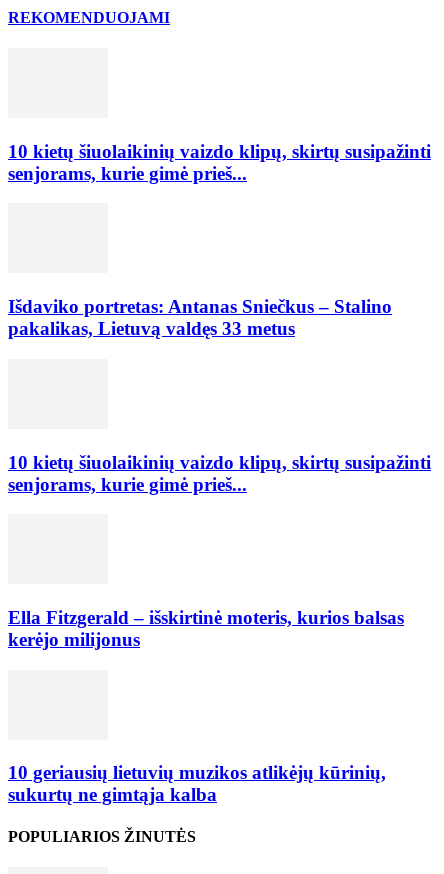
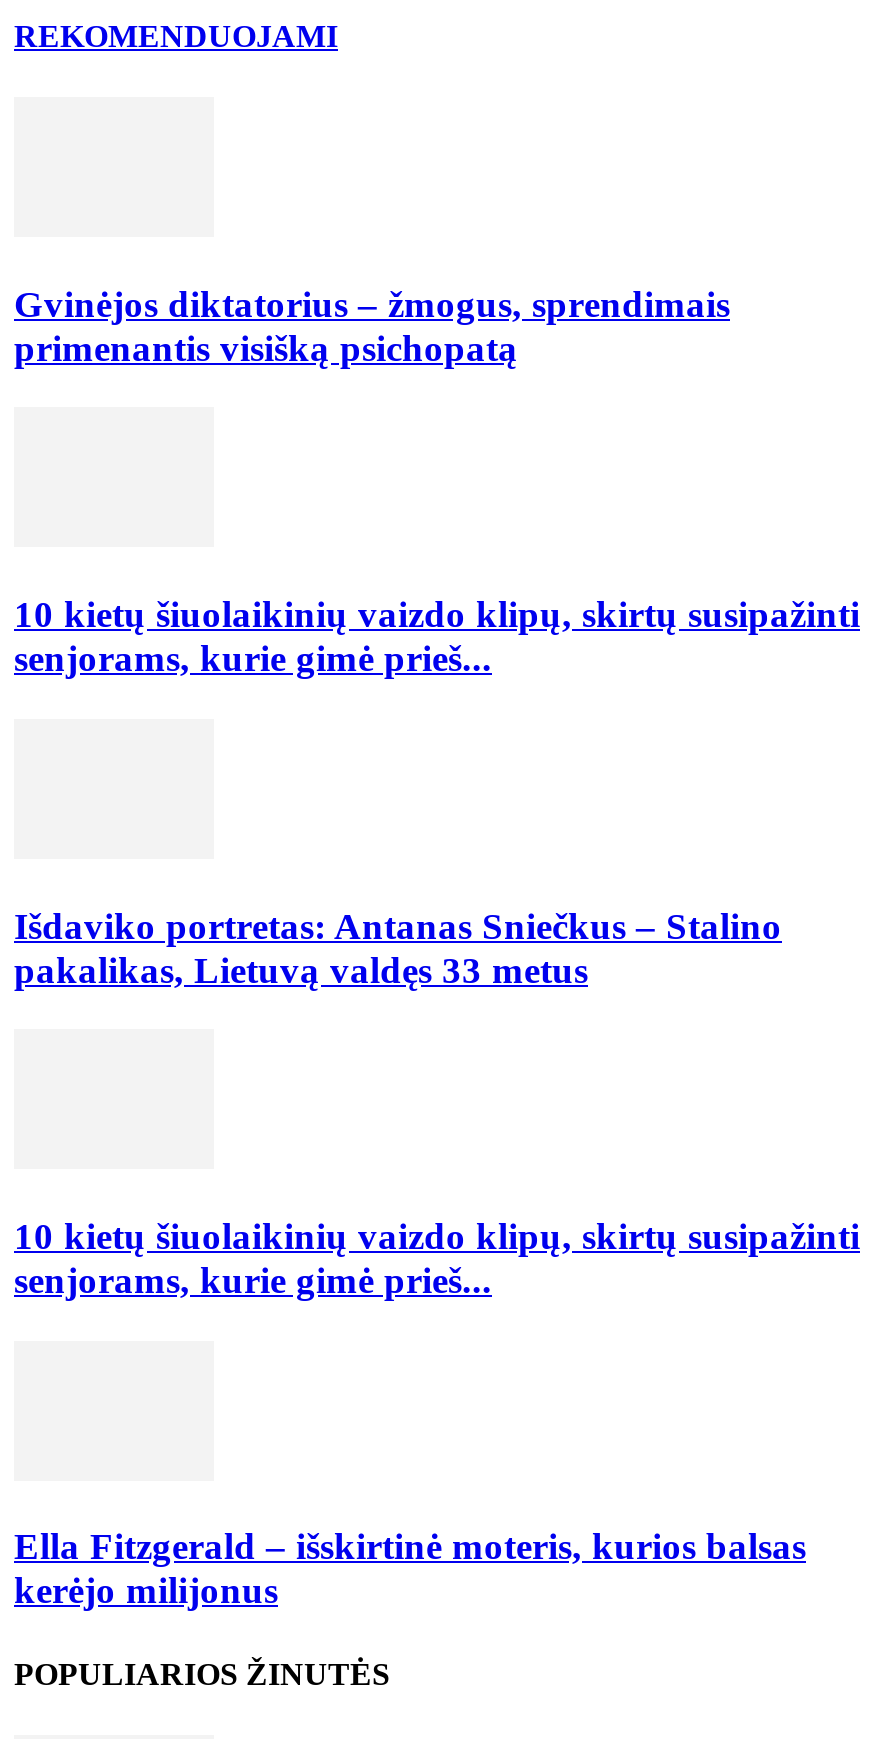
+ Gvinėjos diktatorius – žmogus, sprendimais
+ primenantis visišką psichopatą

moved down: 10 kietų šiuolaikinių vaizdo klipų, skirtų susipažinti | senjorams, kurie gimė prieš... | Išdaviko portretas: Antanas Sniečkus – Stalino | pakalikas, Lietuvą valdęs 33 metus | 10 kietų šiuolaikinių vaizdo klipų, skirtų susipažinti | senjorams, kurie gimė prieš... | Ella Fitzgerald – išskirtinė moteris, kurios balsas | kerėjo milijonus

- 10 geriausių lietuvių muzikos atlikėjų kūrinių,
- sukurtų ne gimtąja kalba
